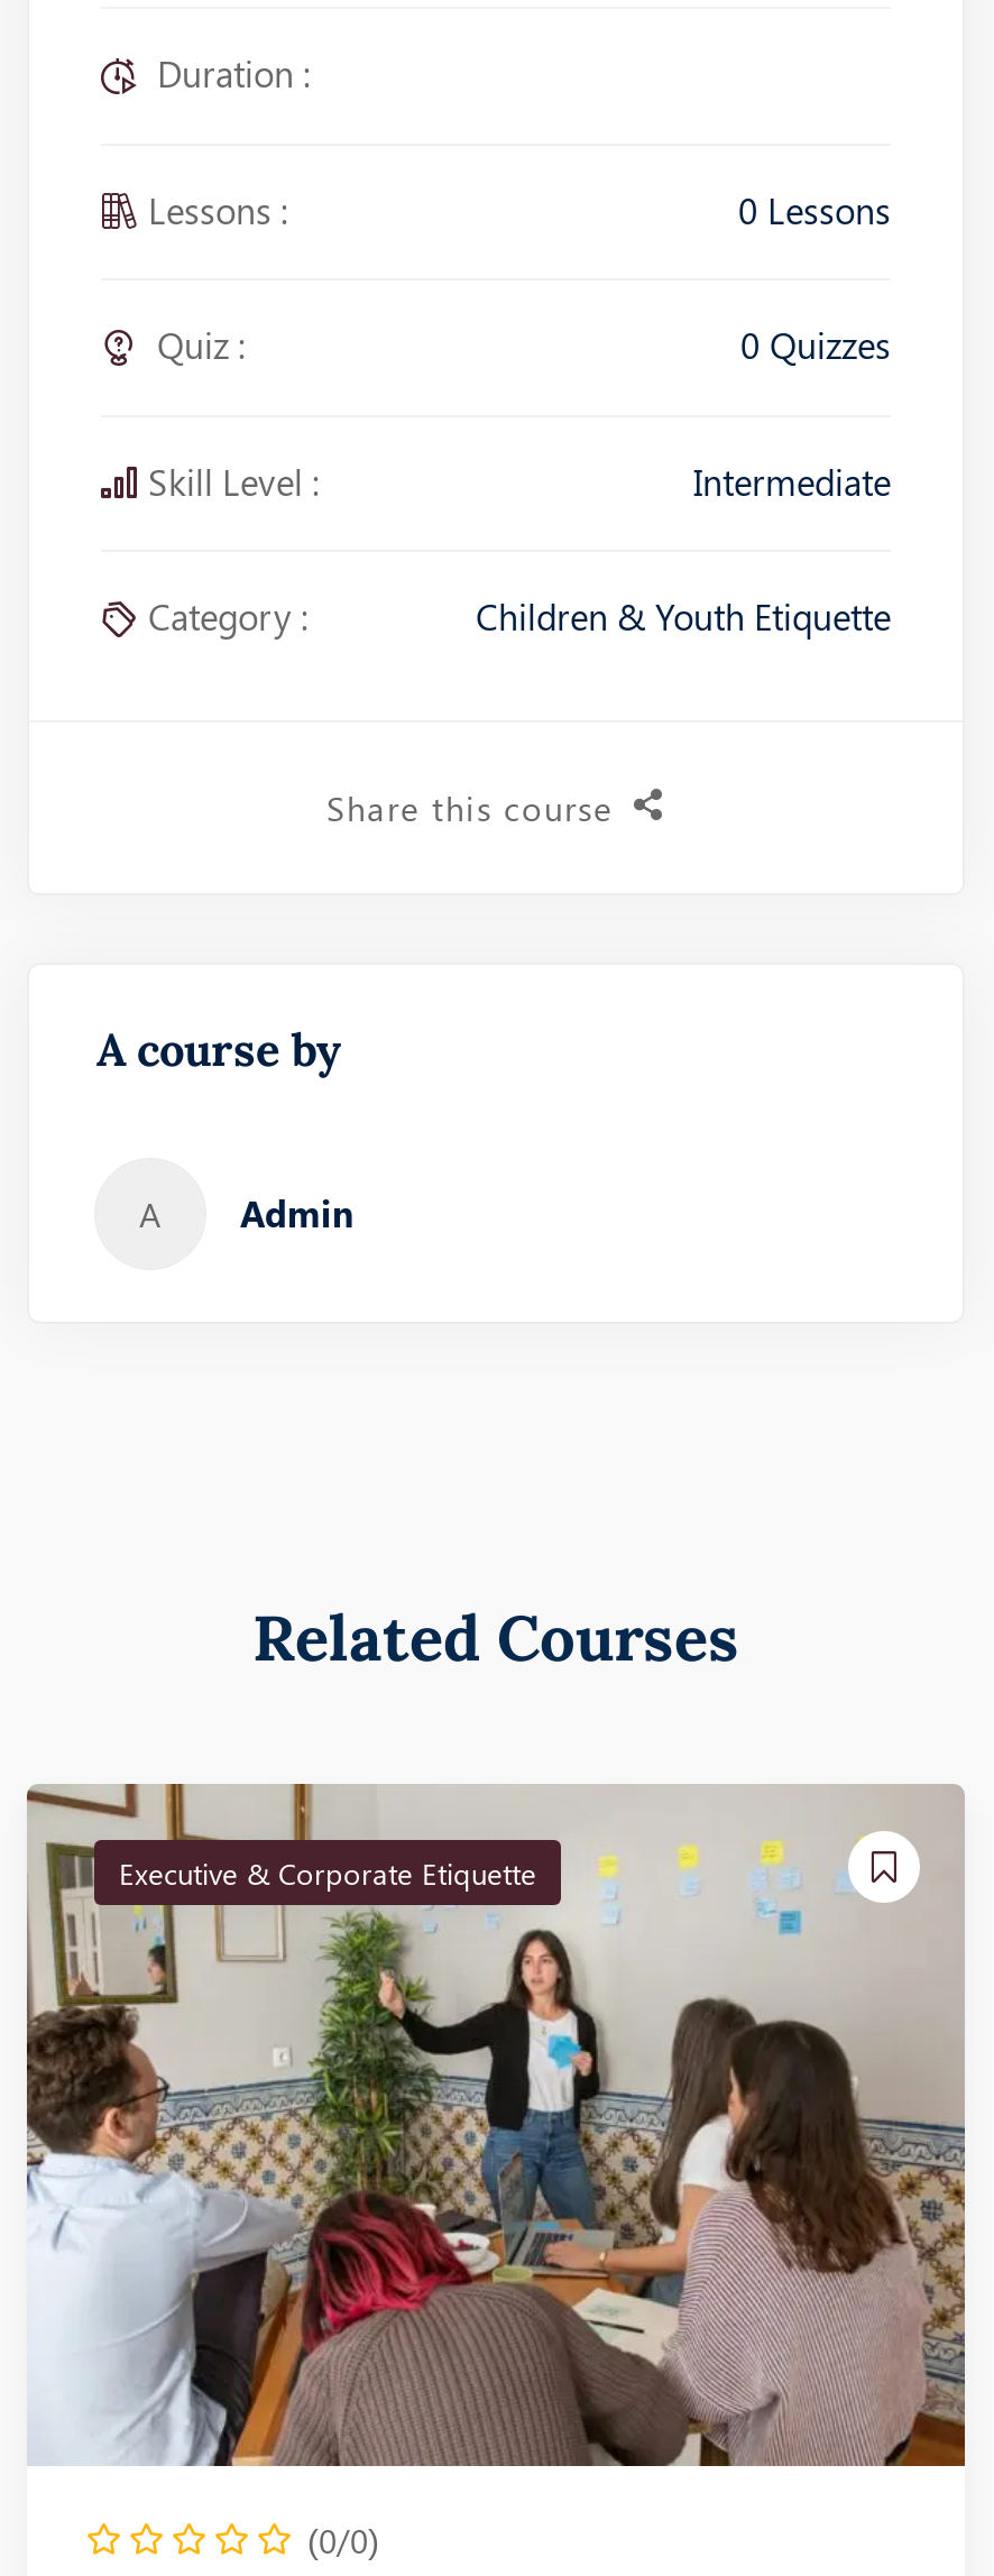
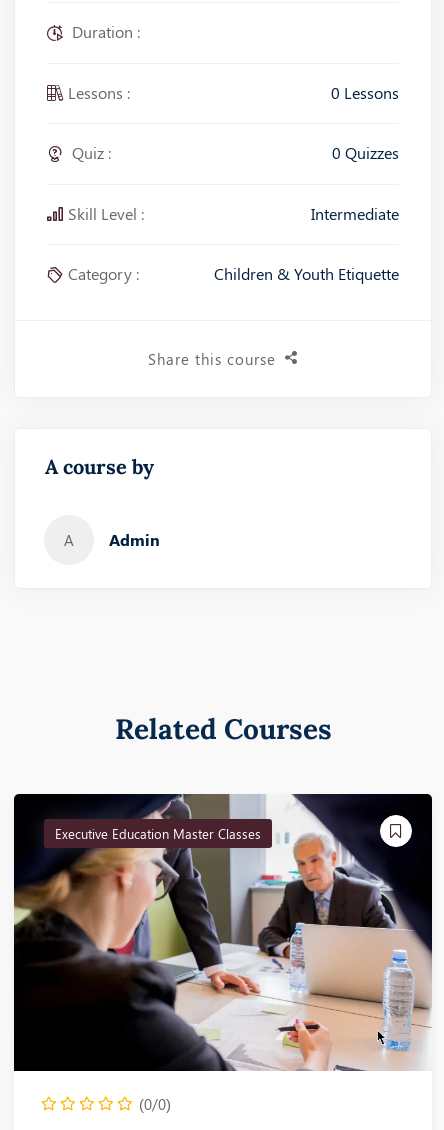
- [image]
- Executive & Corporate Etiquette
+ [image]
+ Executive Education Master Classes
